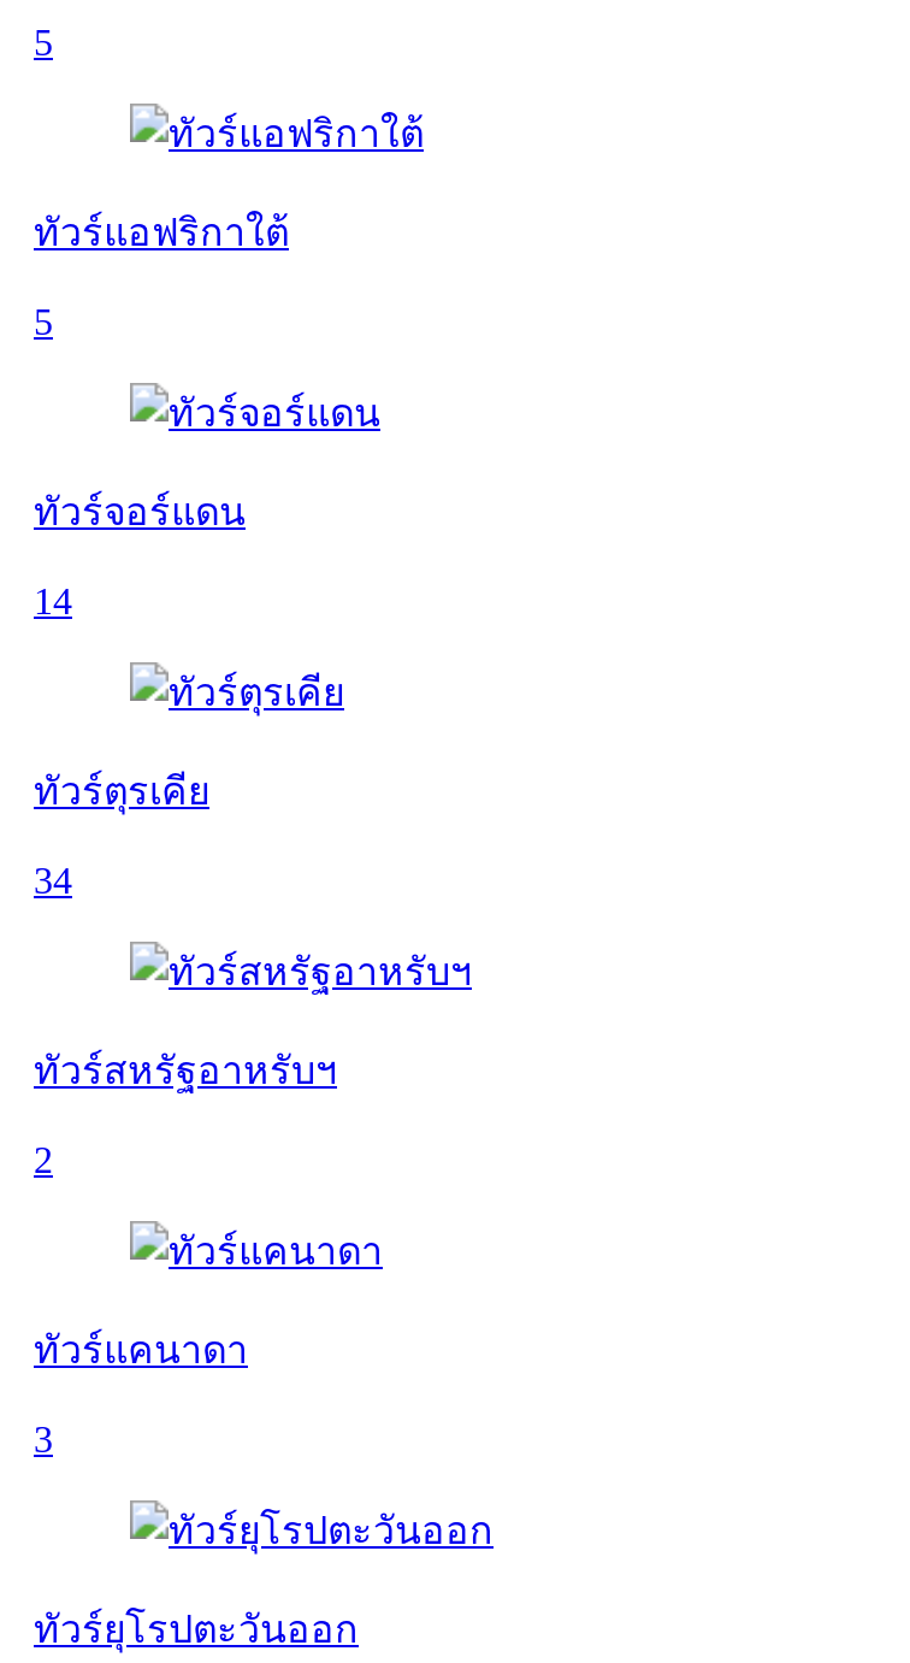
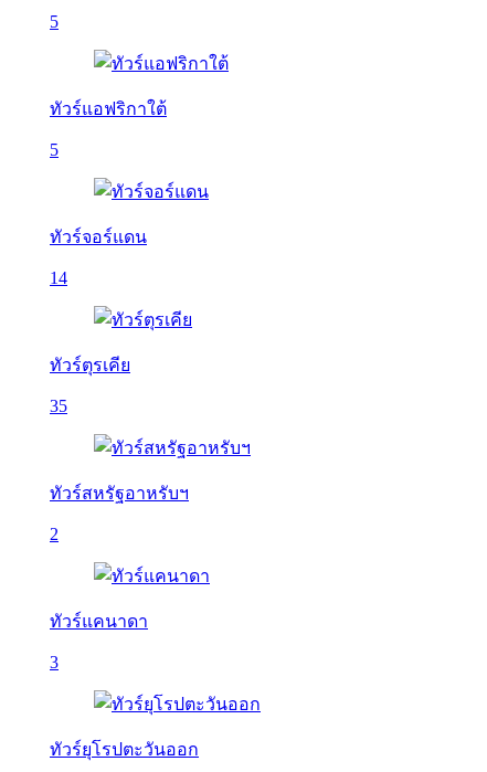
- 34
+ 35
